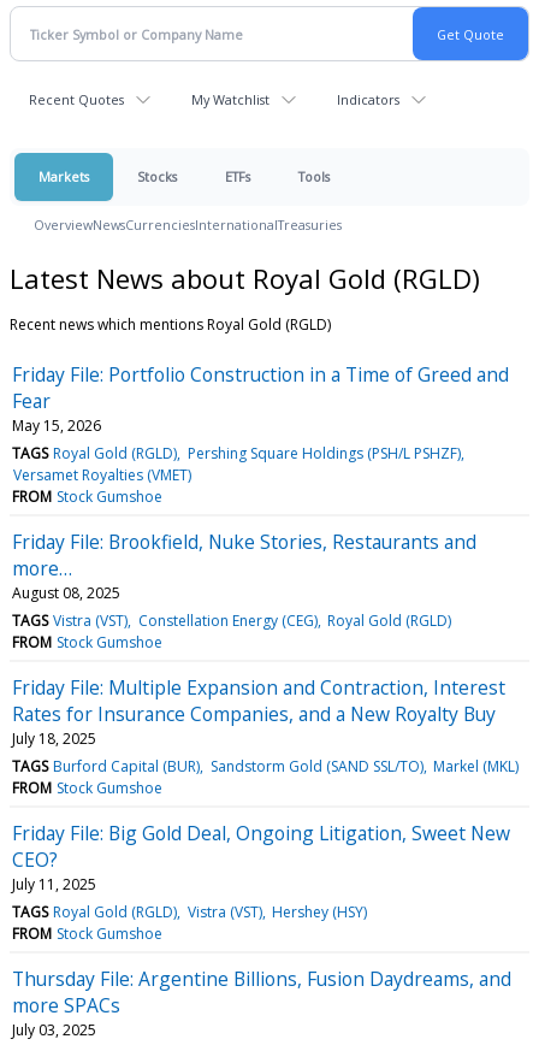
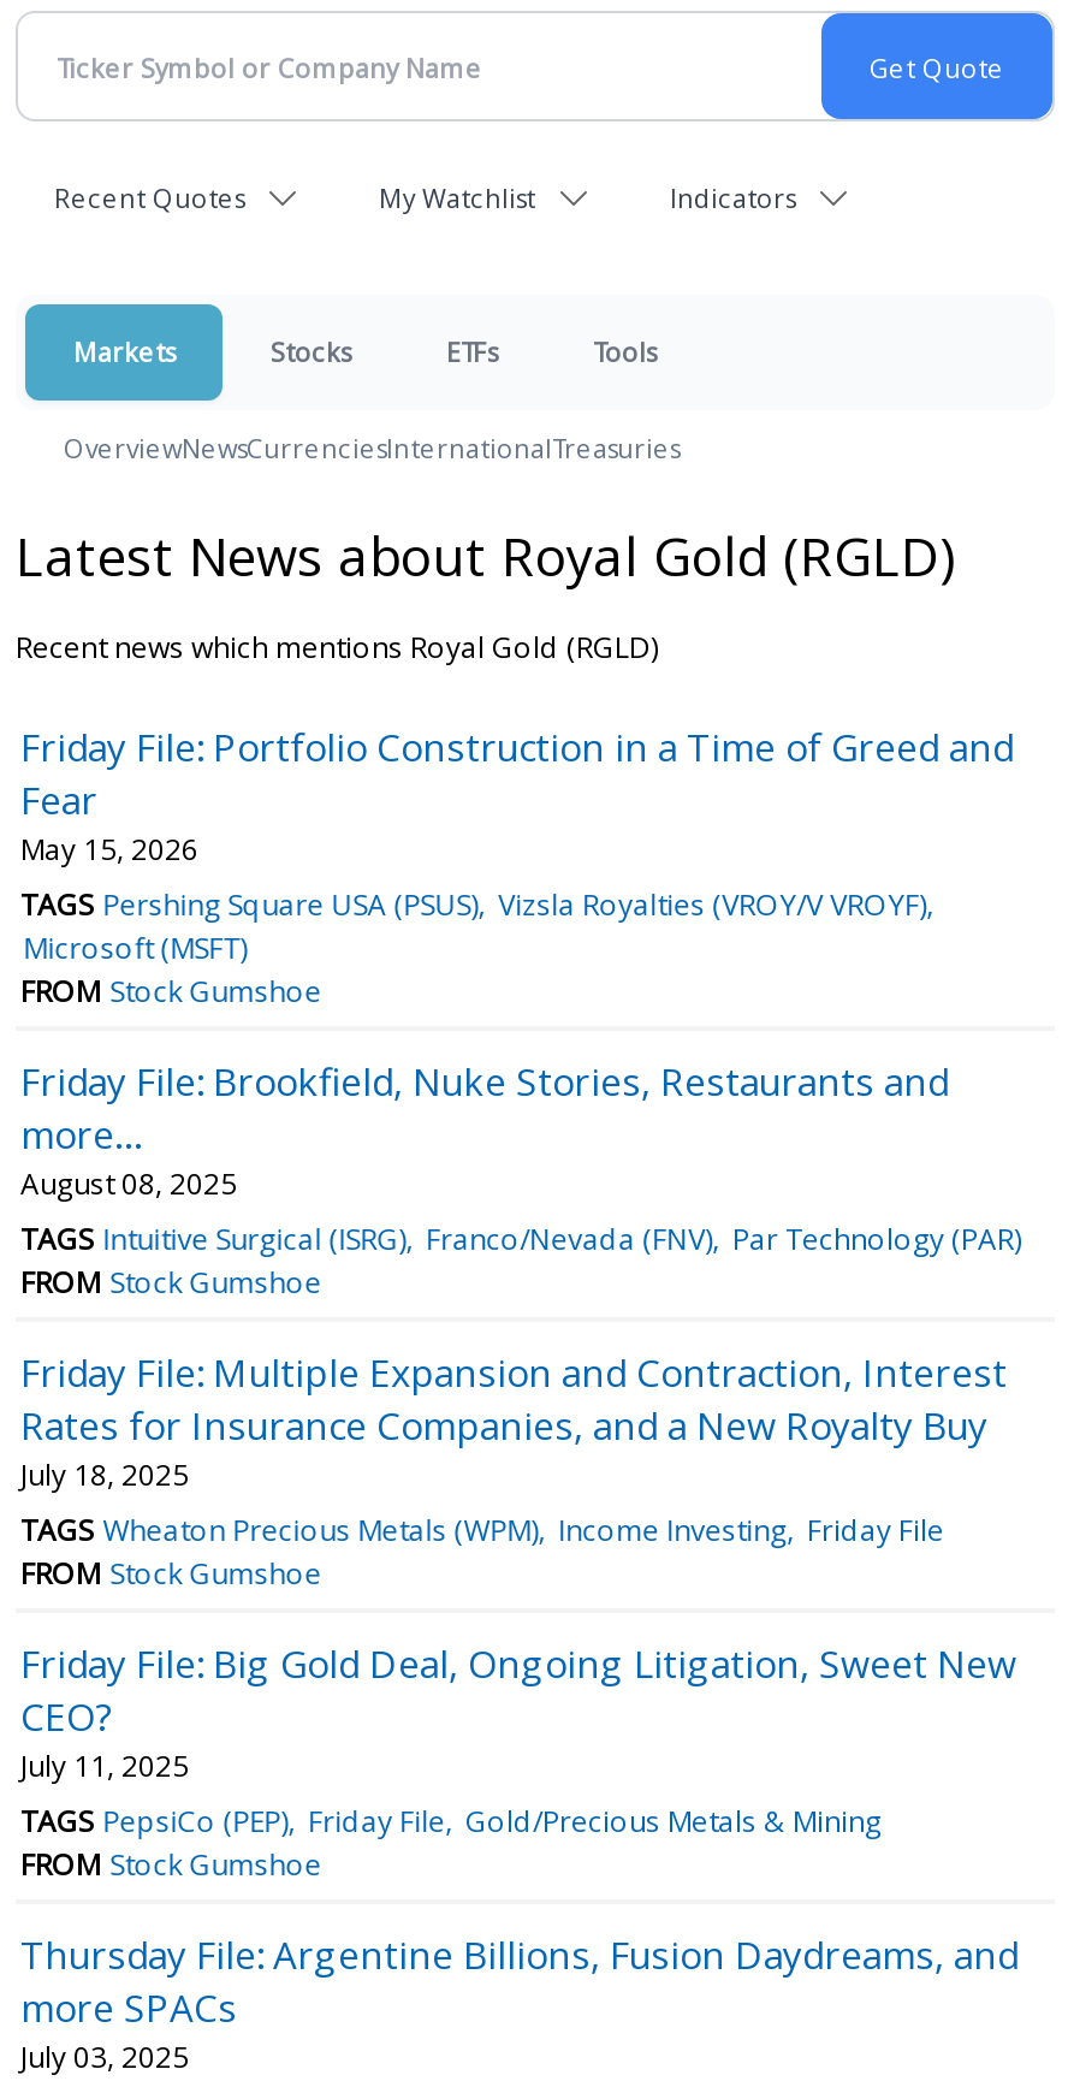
- TAGS Royal Gold (RGLD) Pershing Square Holdings (PSH/L PSHZF)
- Versamet Royalties (VMET)
+ TAGS Pershing Square USA (PSUS) Vizsla Royalties (VROY/V VROYF)
+ Microsoft (MSFT)

- TAGS Vistra (VST) Constellation Energy (CEG) Royal Gold (RGLD)
+ TAGS Intuitive Surgical (ISRG) Franco/Nevada (FNV) Par Technology (PAR)

- TAGS Burford Capital (BUR) Sandstorm Gold (SAND SSL/TO) Markel (MKL)
+ TAGS Wheaton Precious Metals (WPM) Income Investing Friday File

- TAGS Royal Gold (RGLD) Vistra (VST) Hershey (HSY)
+ TAGS PepsiCo (PEP) Friday File Gold/Precious Metals & Mining
